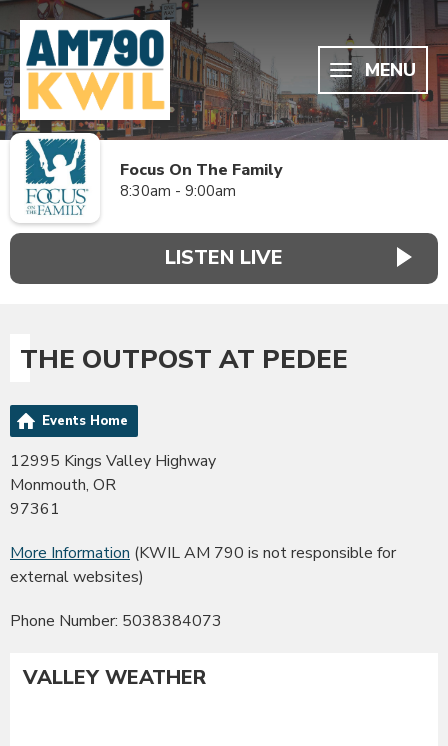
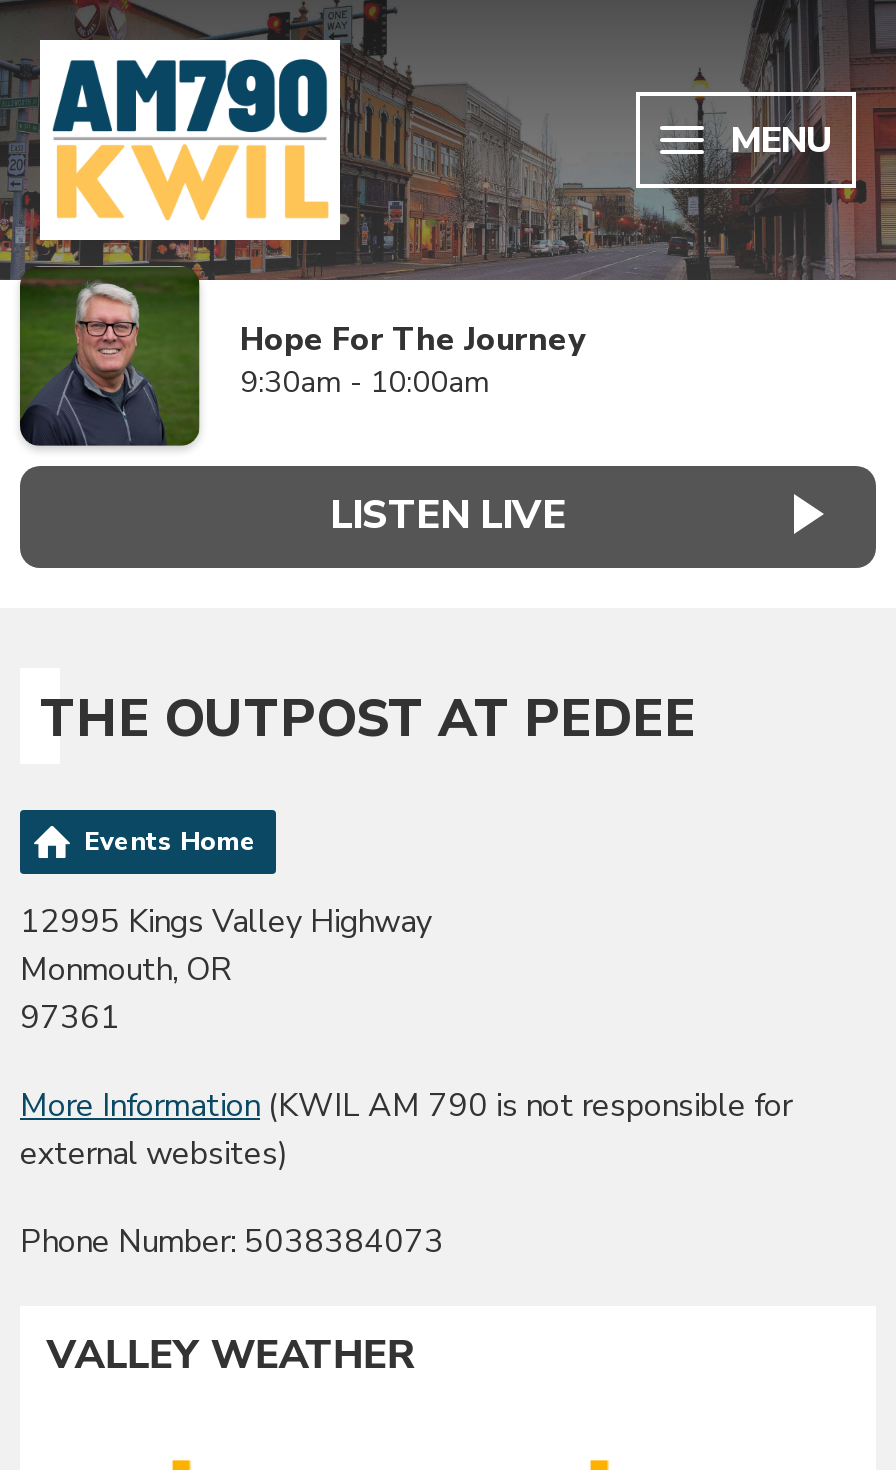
- [image]
- Focus On The Family
- 8:30am - 9:00am
+ [image]
+ Hope For The Journey
+ 9:30am - 10:00am
